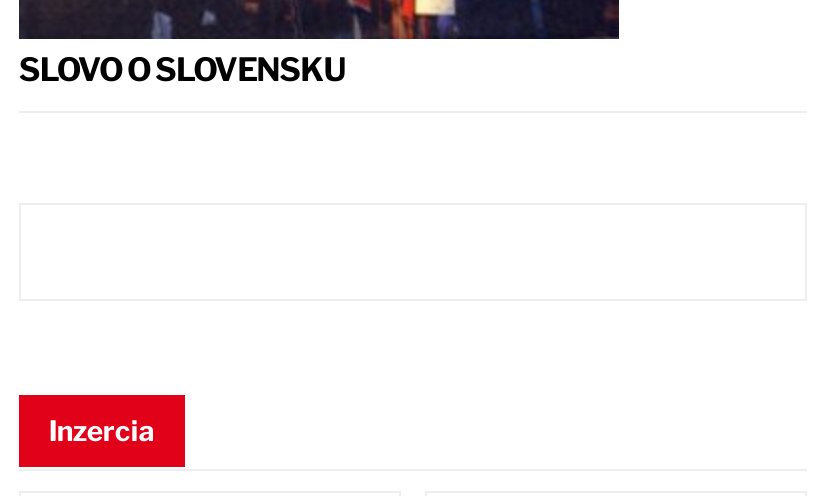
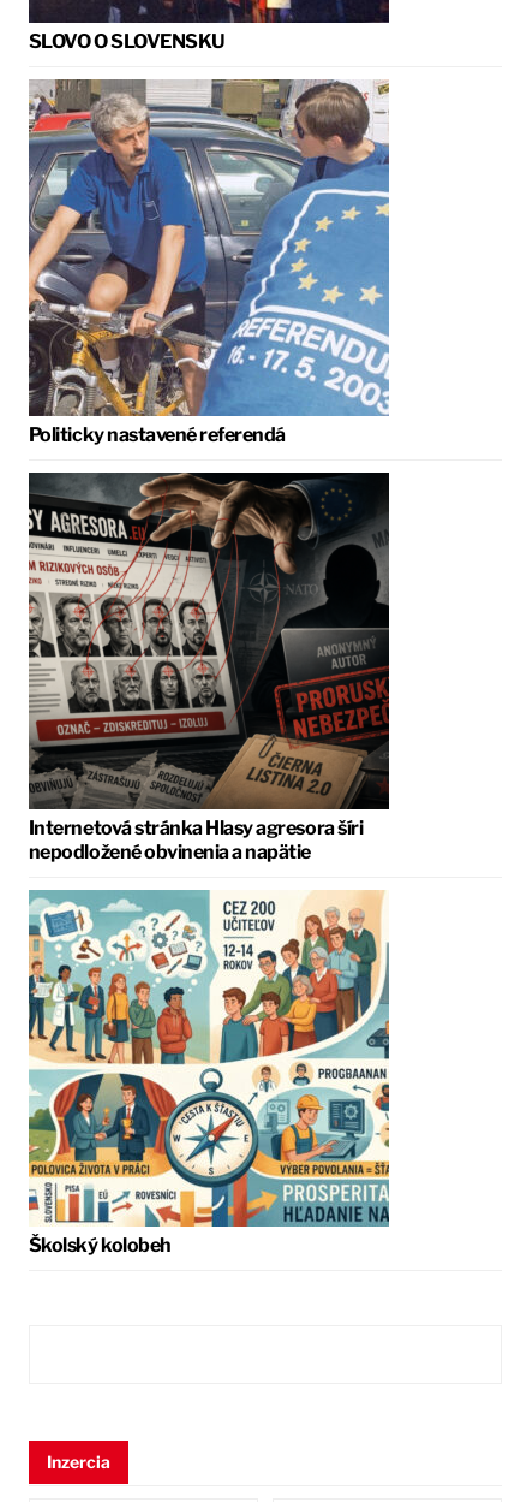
+ [image]
+ Politicky nastavené referendá

+ [image]
+ Internetová stránka Hlasy agresora šíri
+ nepodložené obvinenia a napätie

+ [image]
+ Školský kolobeh
